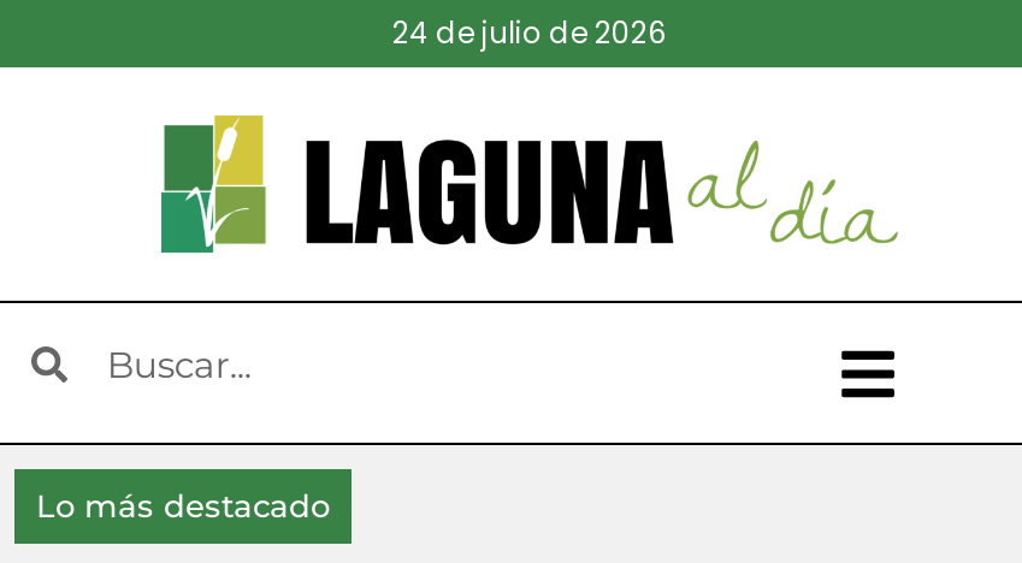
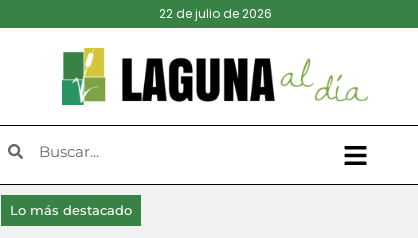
- 24 de julio de 2026
+ 22 de julio de 2026
